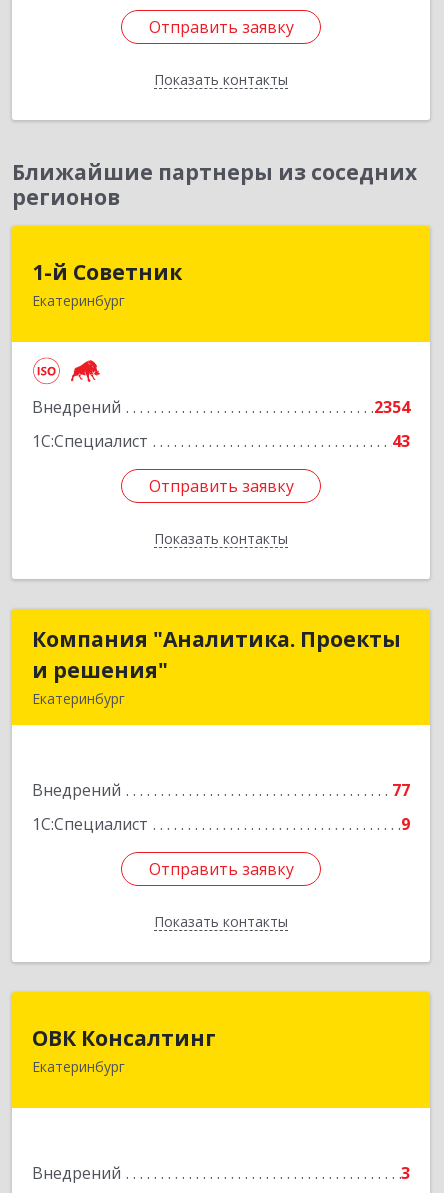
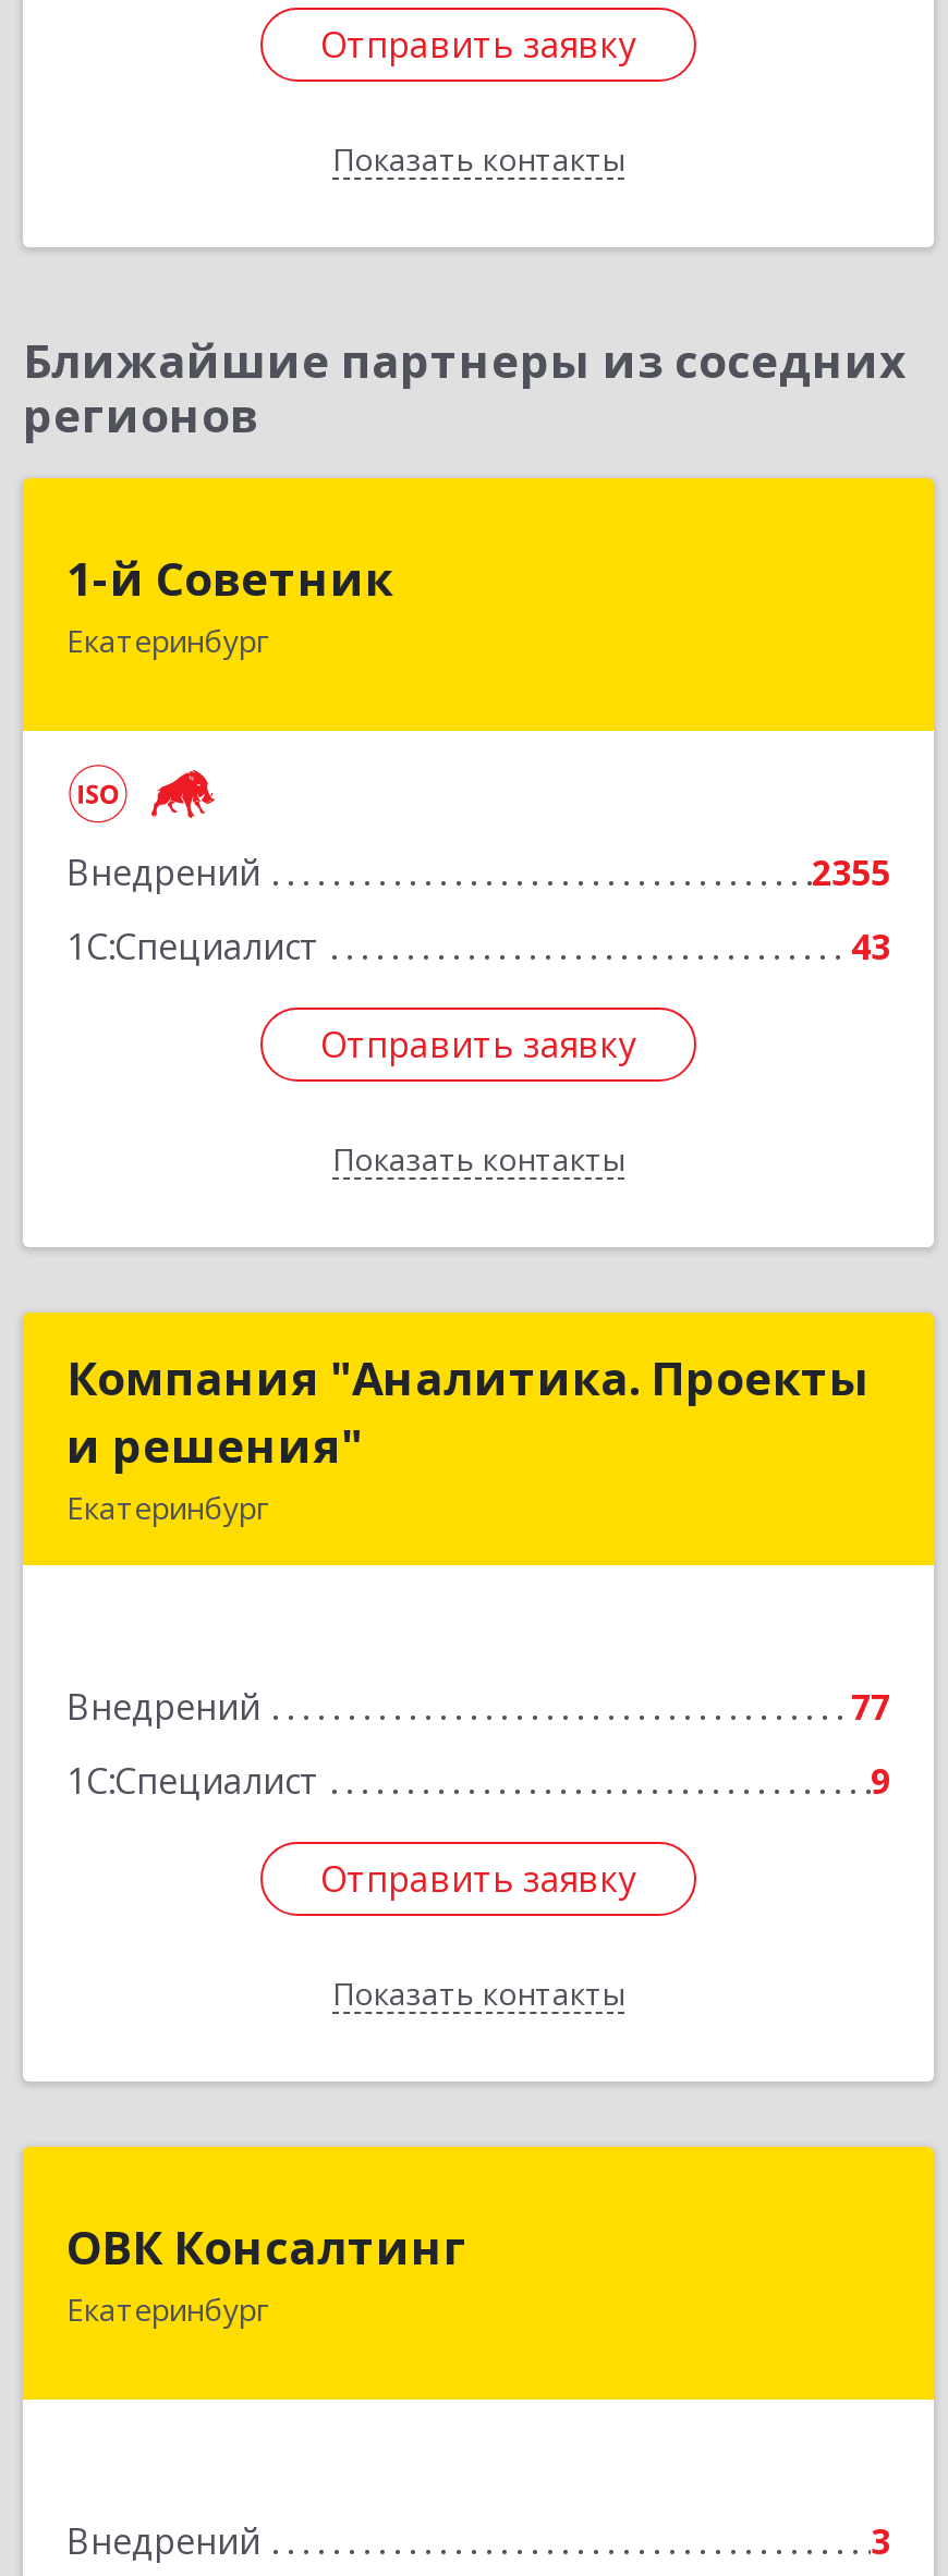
- 2354
+ 2355
